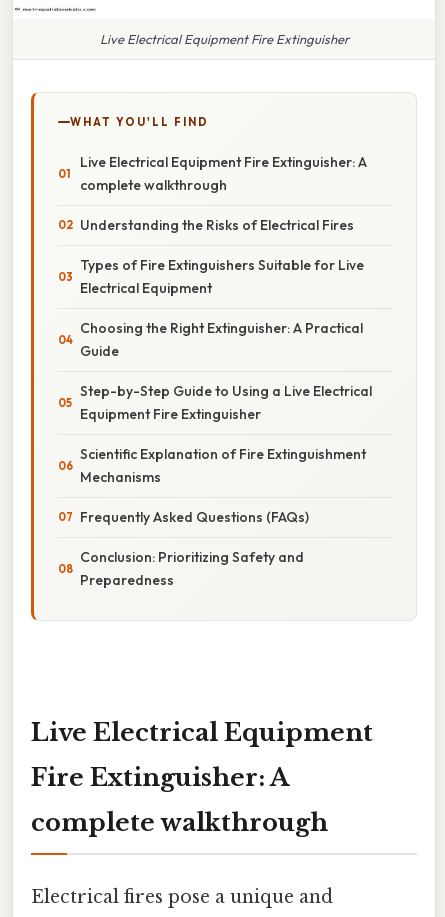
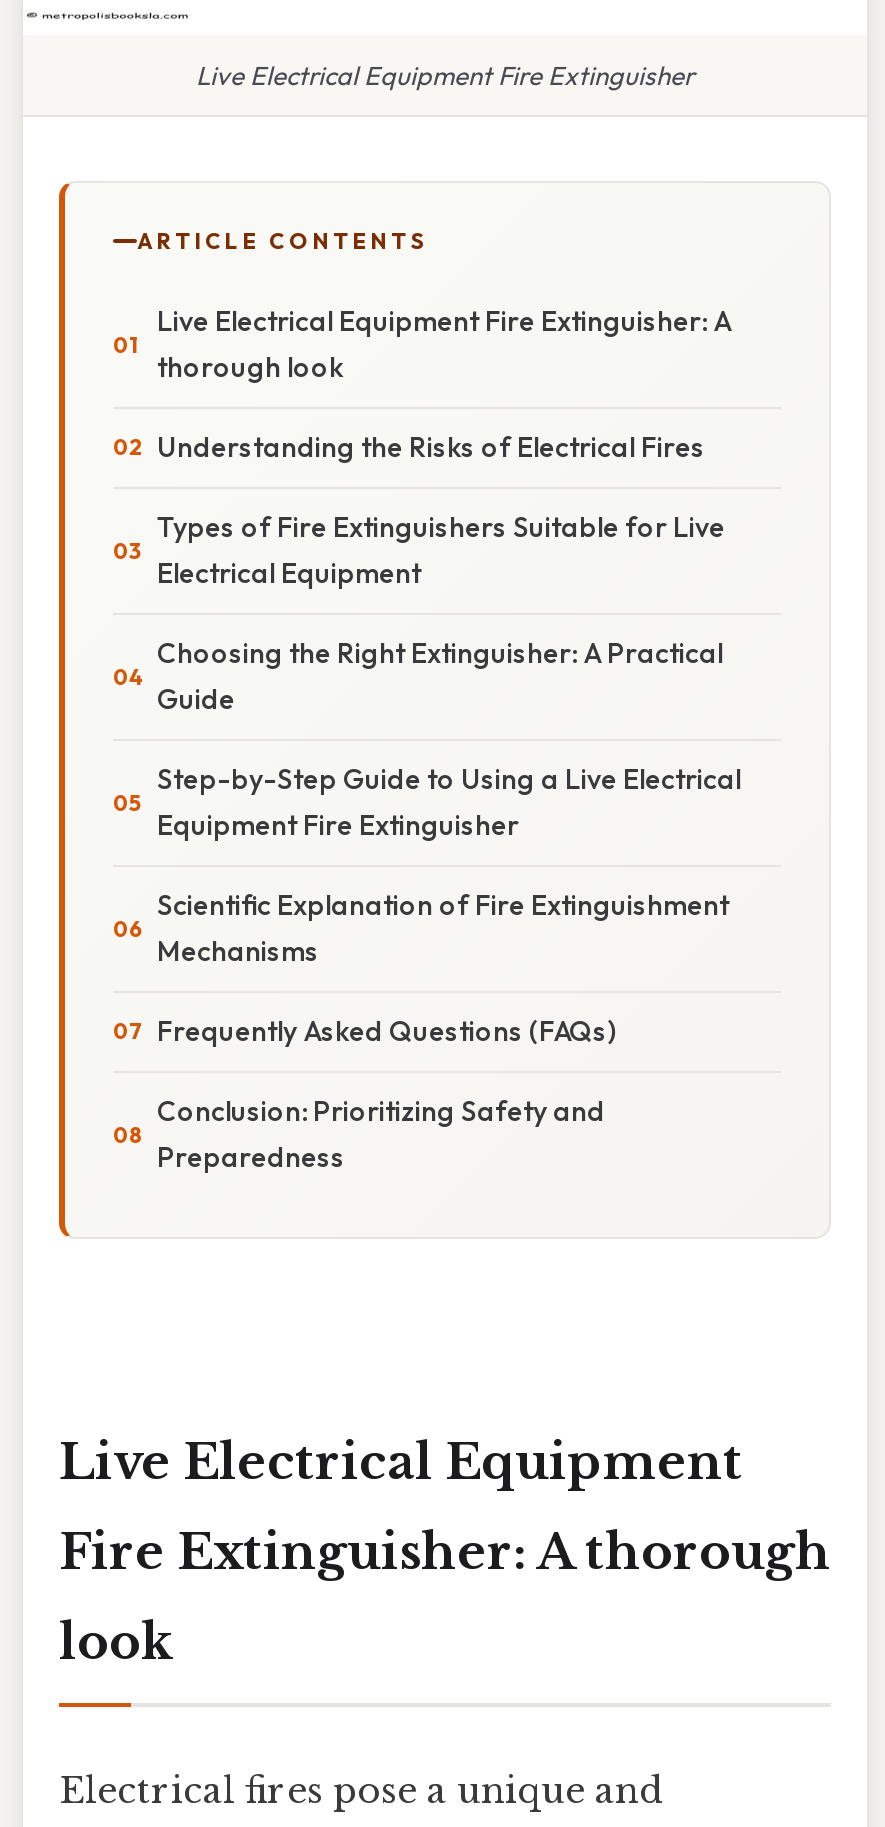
- WHAT YOU'LL FIND
+ ARTICLE CONTENTS

- complete walkthrough
+ thorough look

- Fire Extinguisher: A
+ Fire Extinguisher: A thorough

- complete walkthrough
+ look
